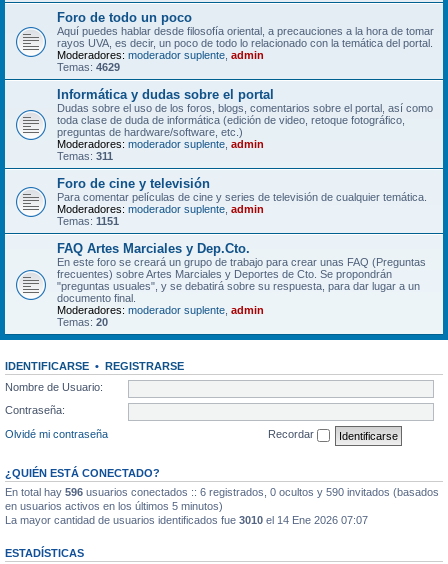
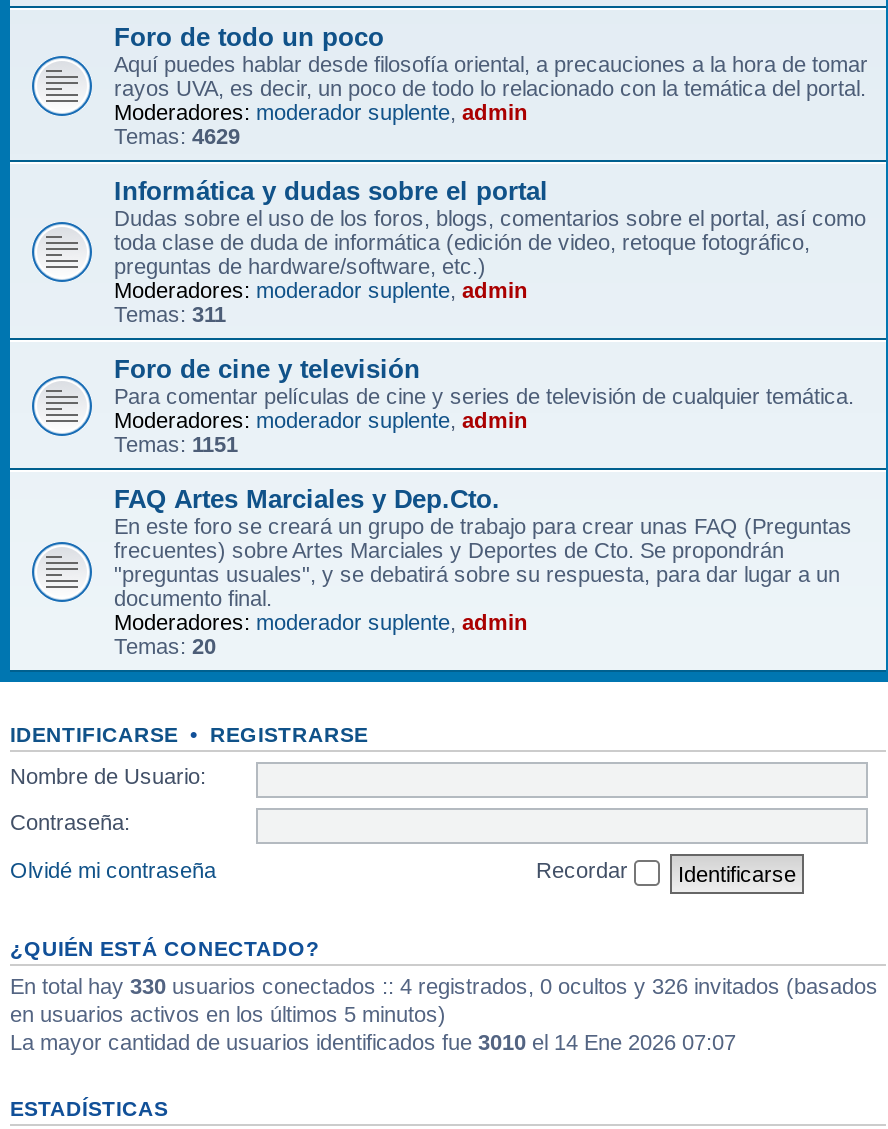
- En total hay 596 usuarios conectados :: 6 registrados, 0 ocultos y 590 invitados (basados
+ En total hay 330 usuarios conectados :: 4 registrados, 0 ocultos y 326 invitados (basados
